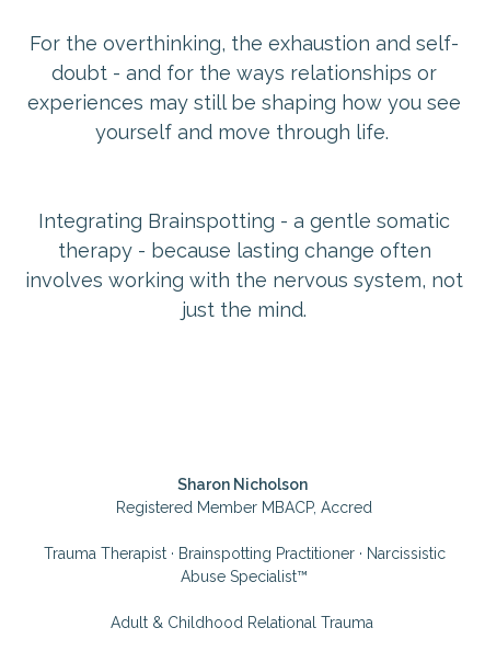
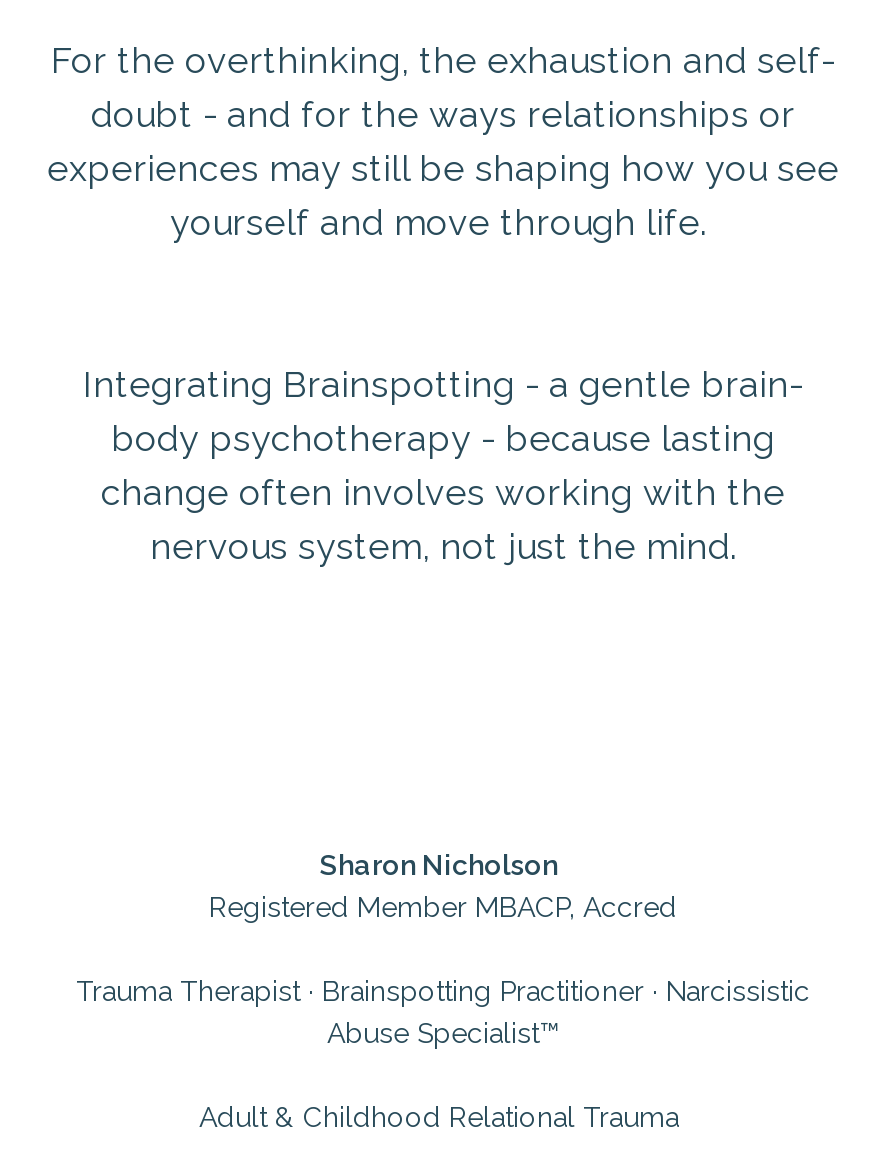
- Integrating Brainspotting - a gentle somatic
- therapy - because lasting change often
- involves working with the nervous system, not
- just the mind.
+ Integrating Brainspotting - a gentle brain-
+ body psychotherapy - because lasting
+ change often involves working with the
+ nervous system, not just the mind.
